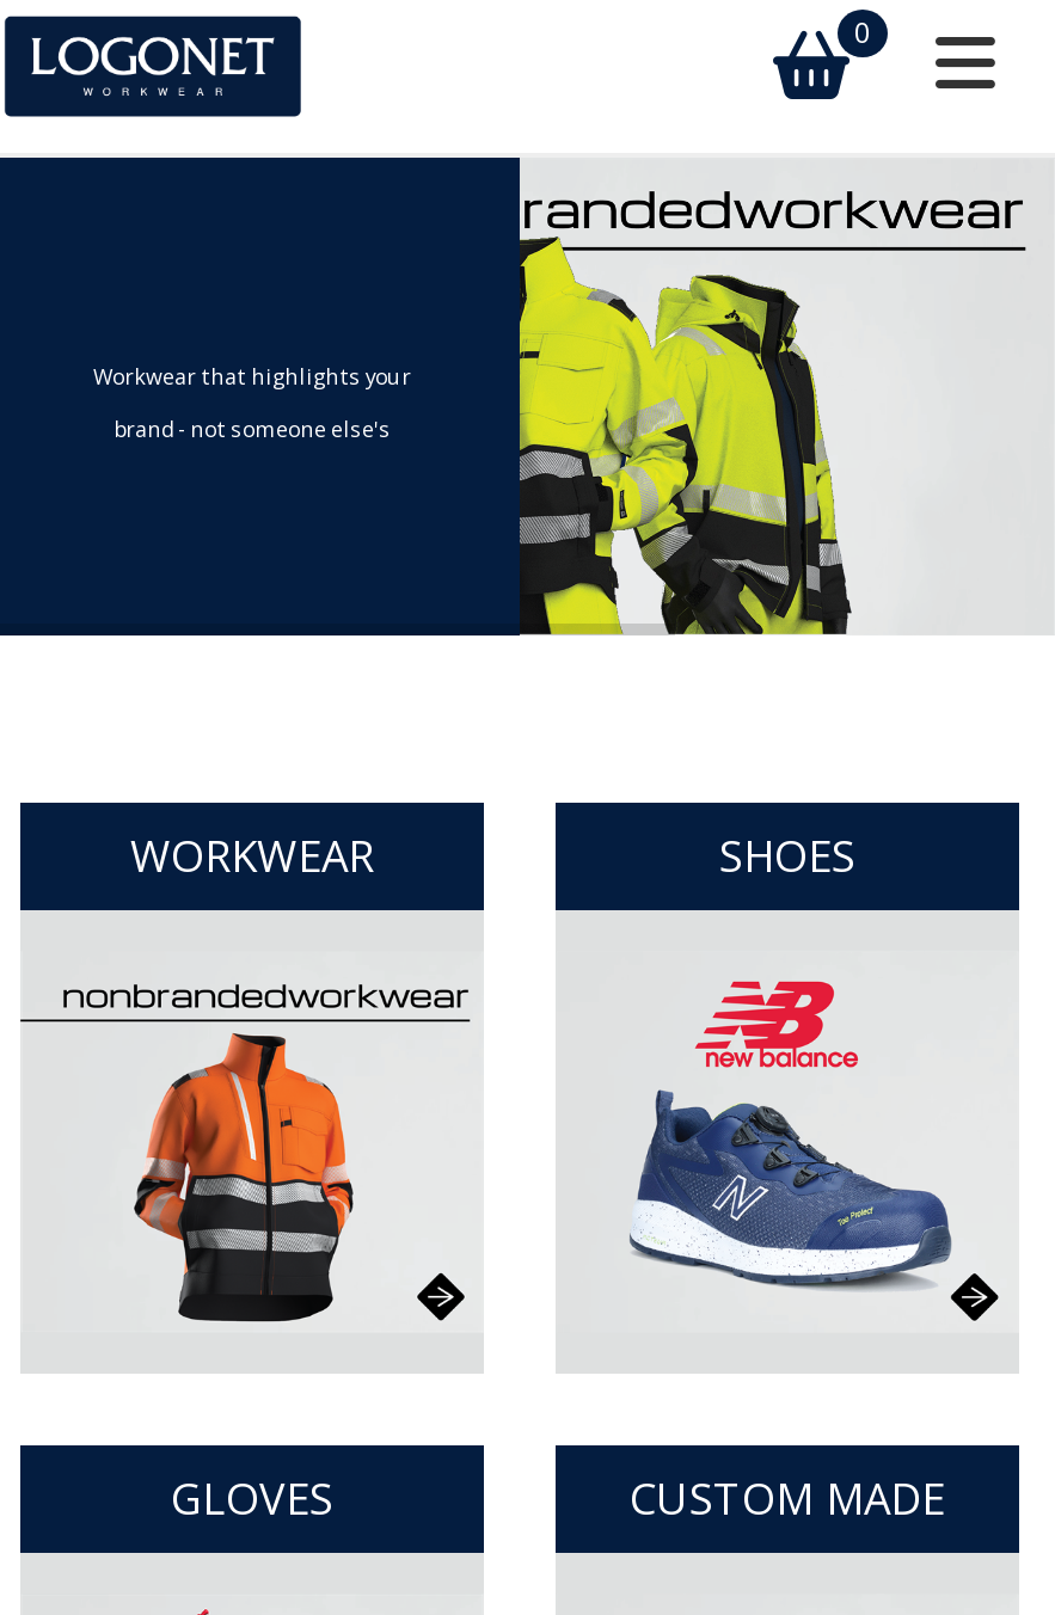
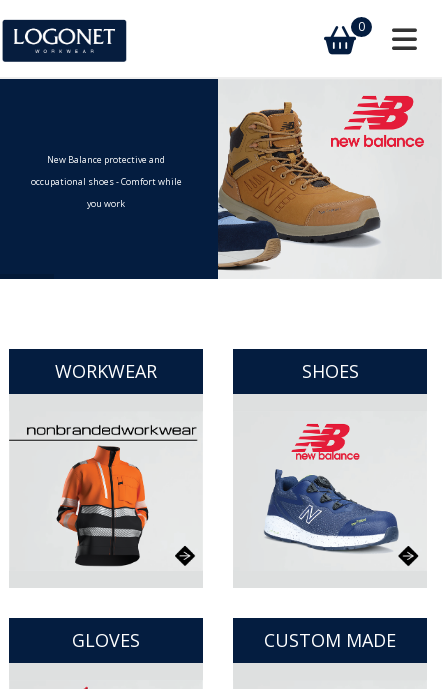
- [image]
+ [image]

- Workwear that highlights your
- brand - not someone else's
+ New Balance protective and
+ occupational shoes - Comfort while
+ you work
